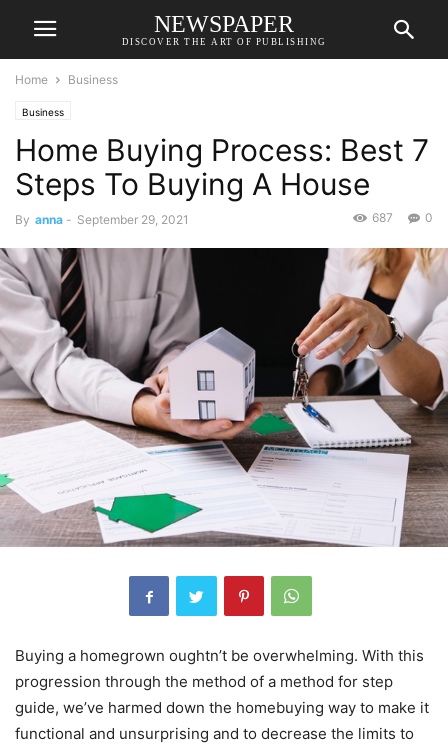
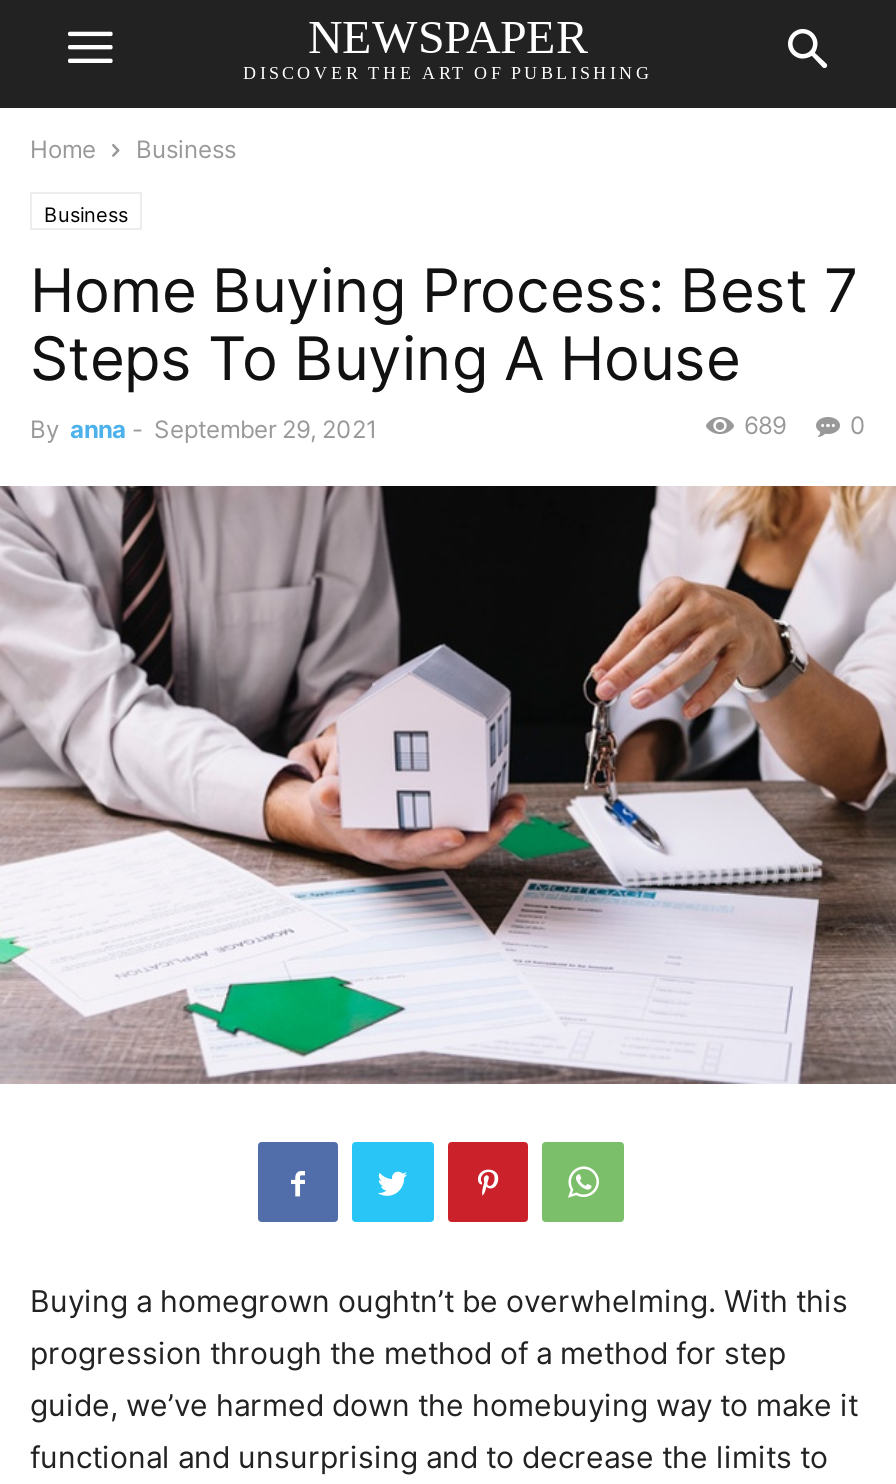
- 687
+ 689
